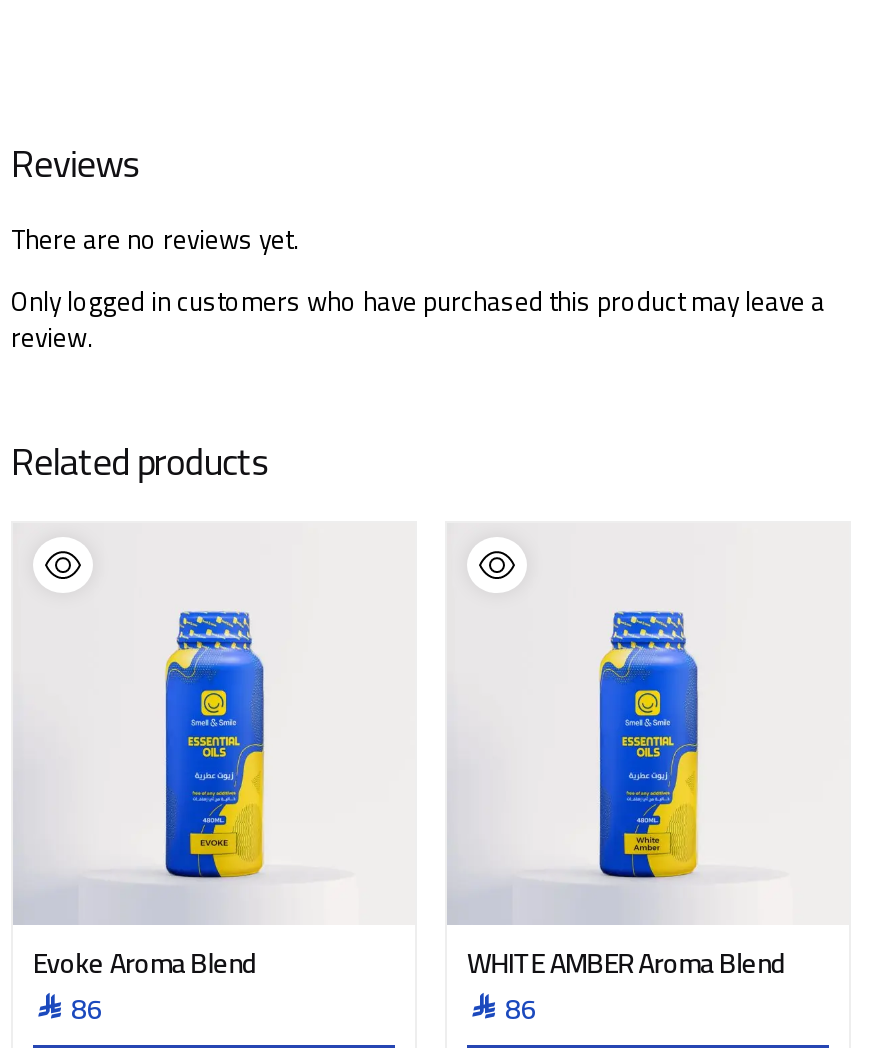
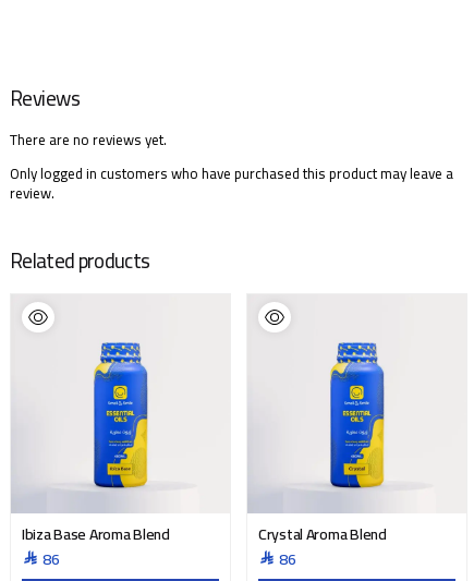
- Evoke Aroma Blend
+ Ibiza Base Aroma Blend

- WHITE AMBER Aroma Blend
+ Crystal Aroma Blend
